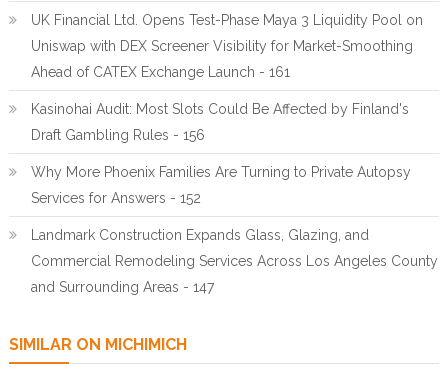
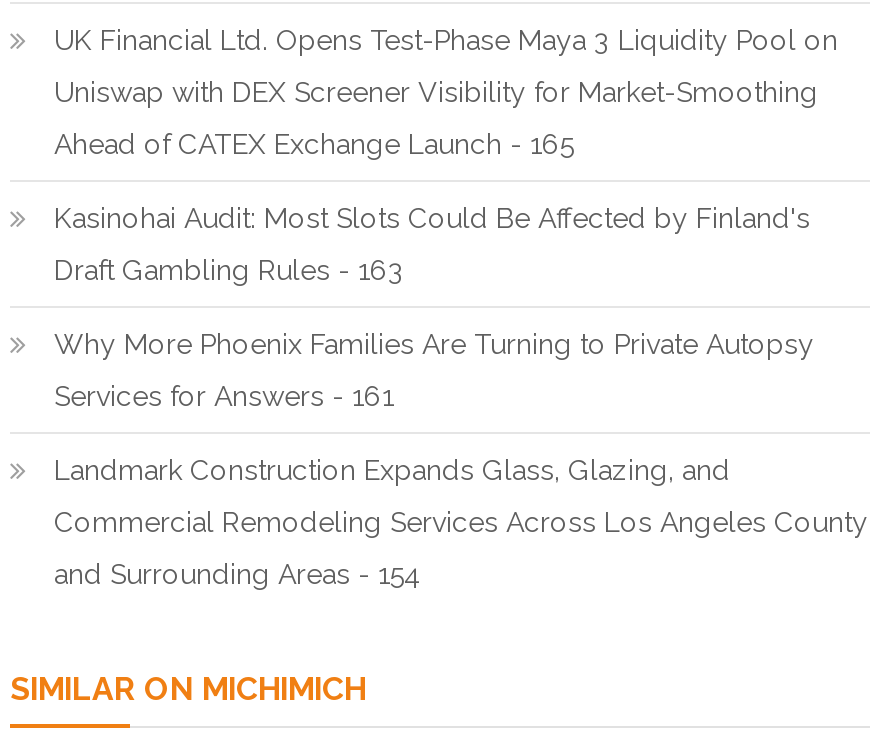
- Ahead of CATEX Exchange Launch - 161
+ Ahead of CATEX Exchange Launch - 165

- Draft Gambling Rules - 156
+ Draft Gambling Rules - 163

- Services for Answers - 152
+ Services for Answers - 161

- and Surrounding Areas - 147
+ and Surrounding Areas - 154
